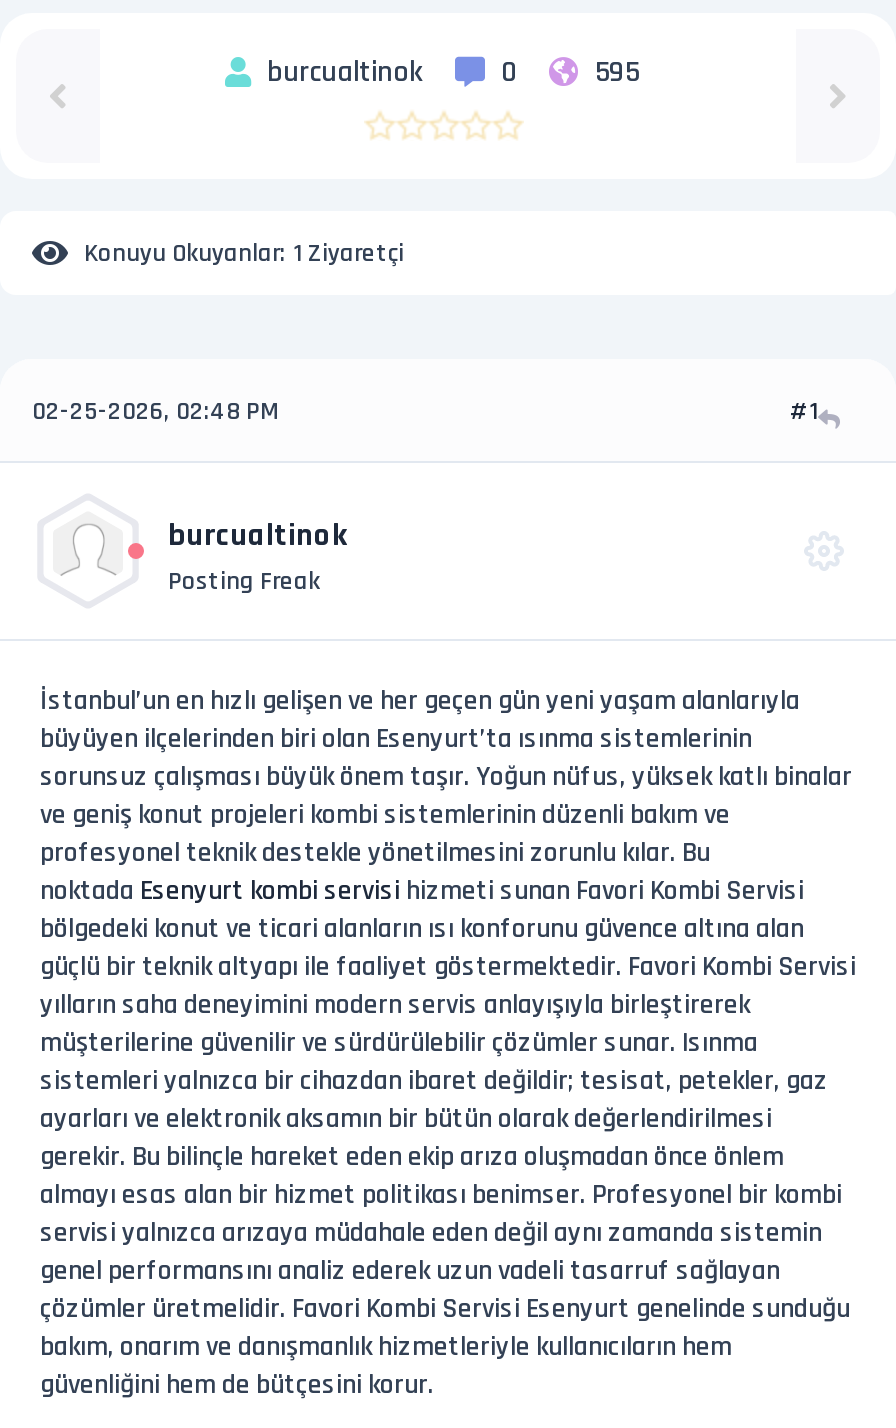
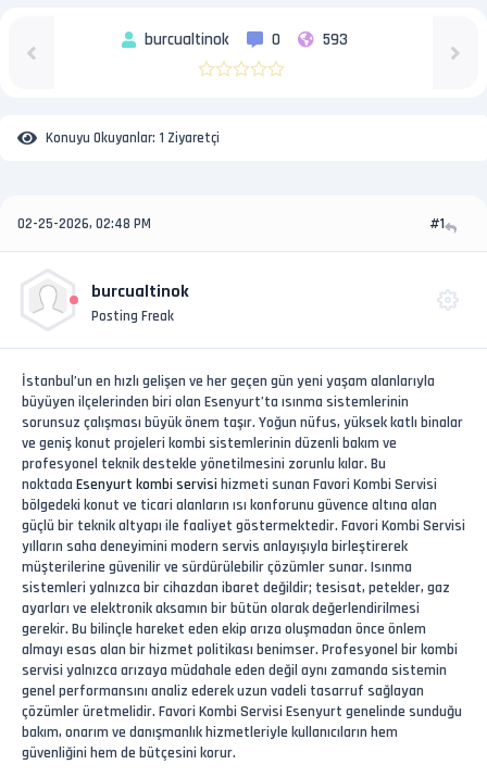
- 595
+ 593
